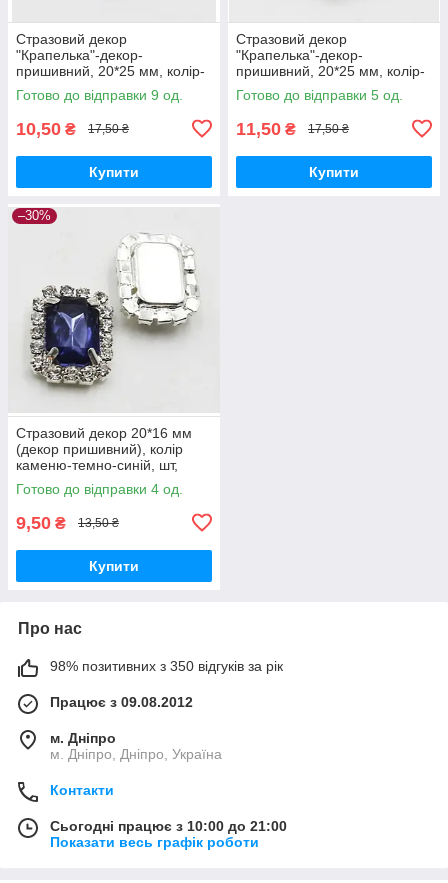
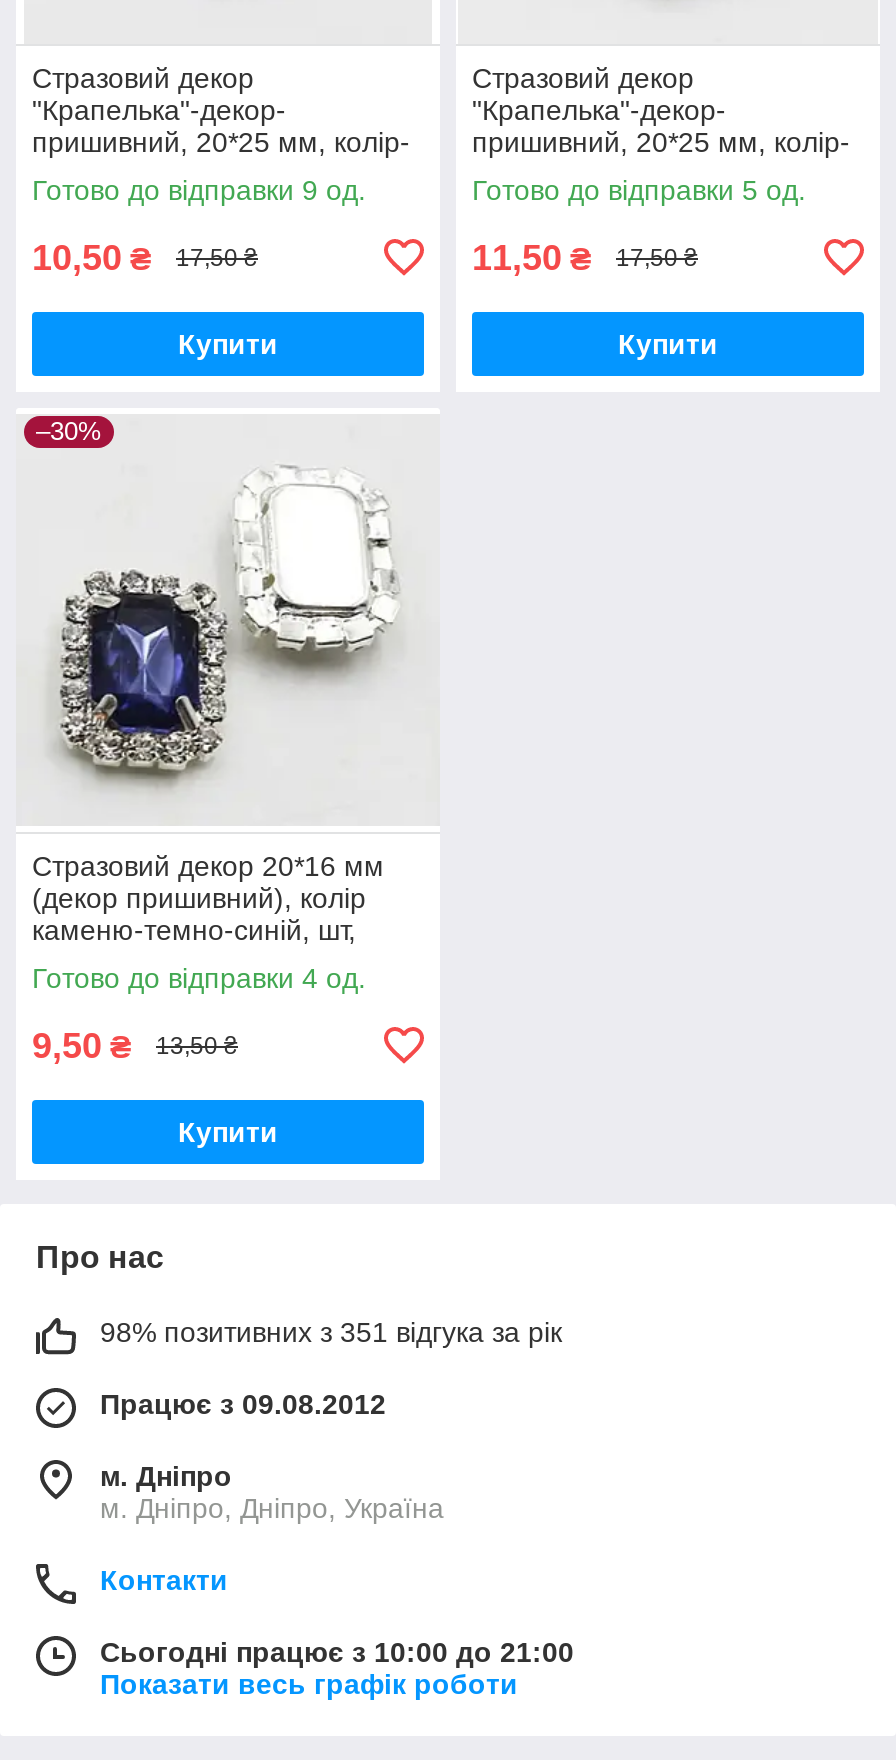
- 98% позитивних з 350 відгуків за рік
+ 98% позитивних з 351 відгука за рік
